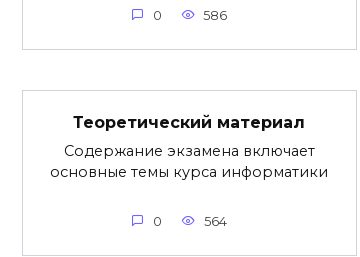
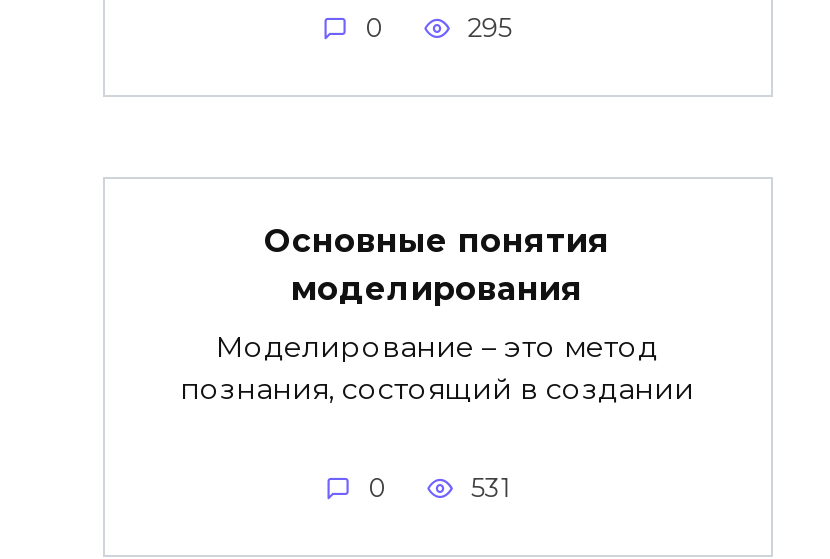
- 586
+ 295

- Теоретический материал
+ Основные понятия
+ моделирования

- Содержание экзамена включает
- основные темы курса информатики
+ Моделирование – это метод
+ познания, состоящий в создании

- 564
+ 531
